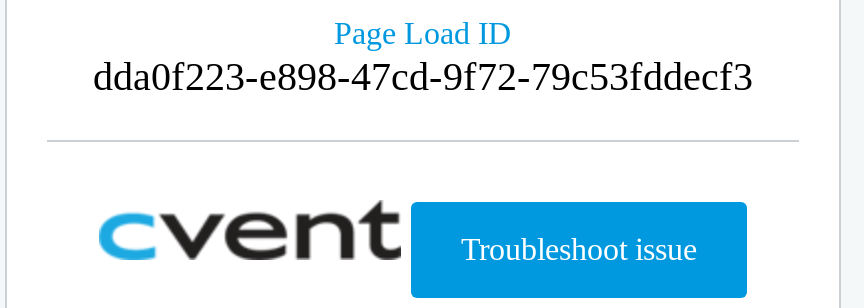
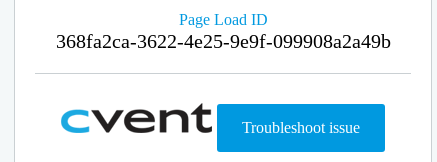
- dda0f223-e898-47cd-9f72-79c53fddecf3
+ 368fa2ca-3622-4e25-9e9f-099908a2a49b
